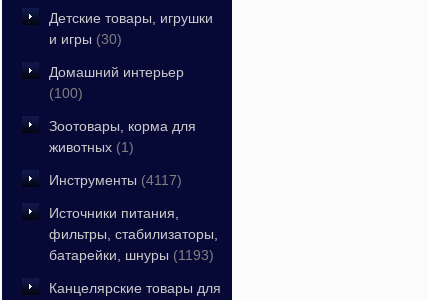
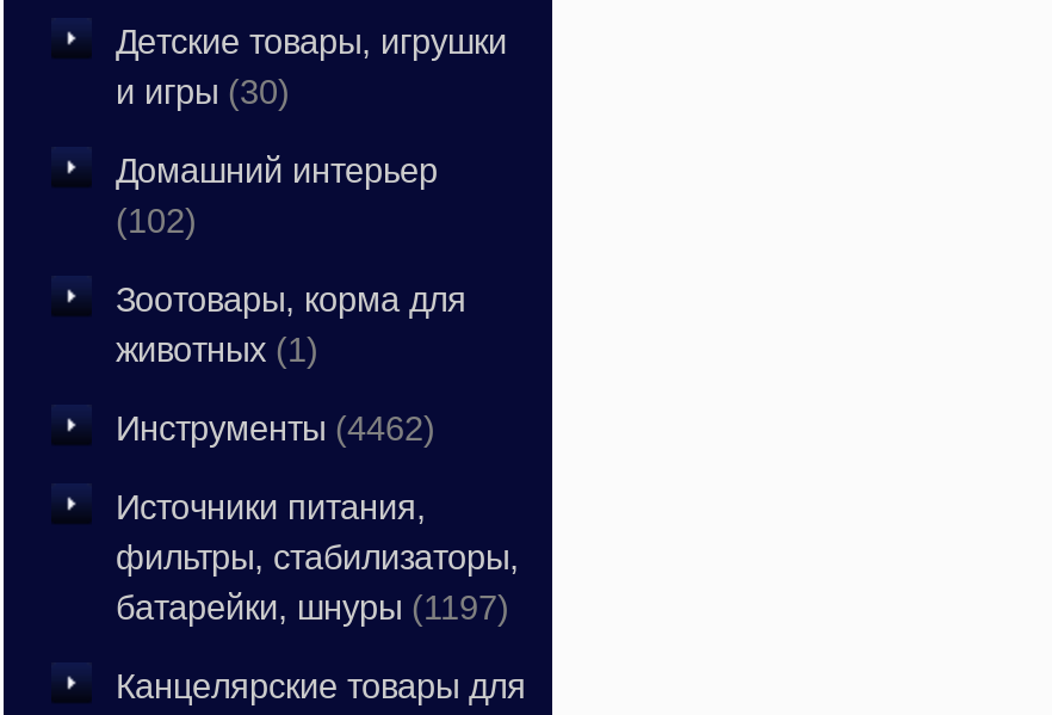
- (100)
+ (102)

- Инструменты (4117)
+ Инструменты (4462)

- батарейки, шнуры (1193)
+ батарейки, шнуры (1197)
